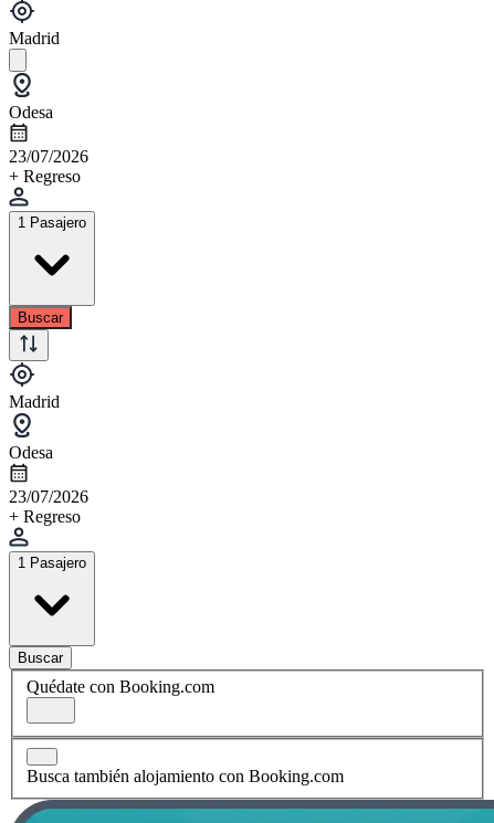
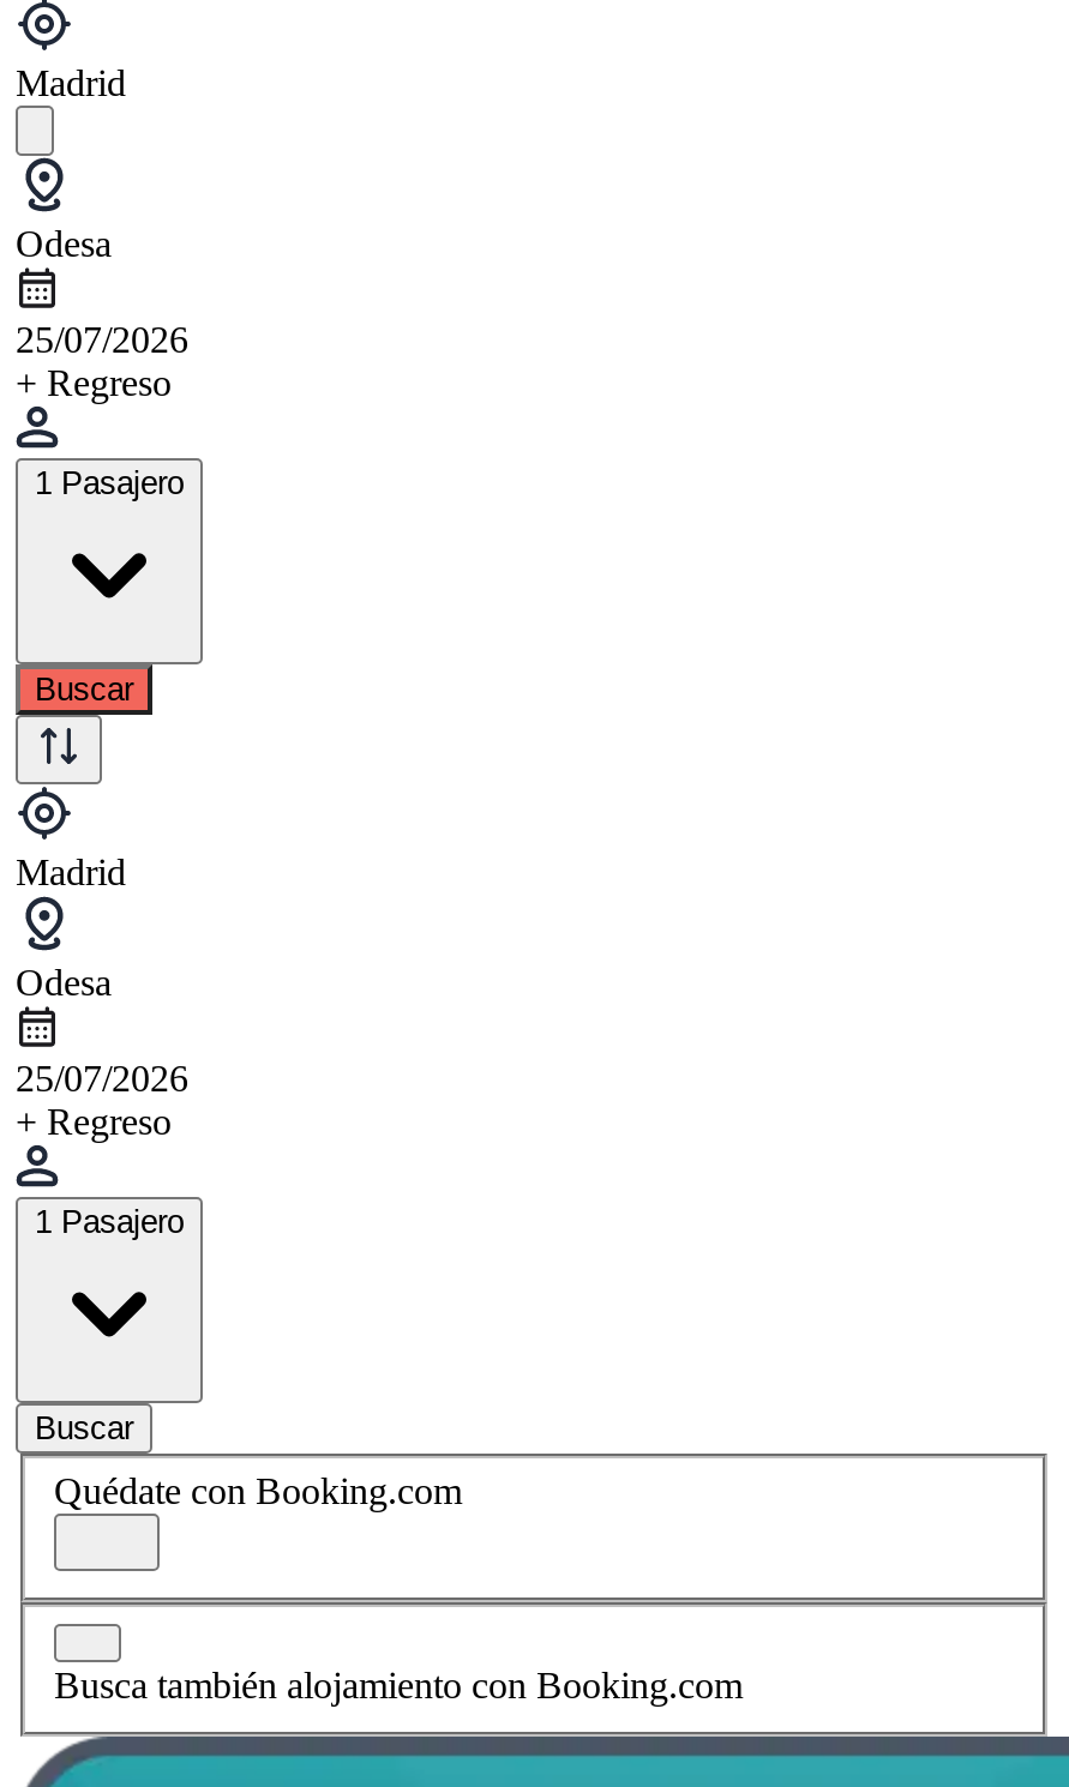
- 23/07/2026
+ 25/07/2026

- 23/07/2026
+ 25/07/2026
